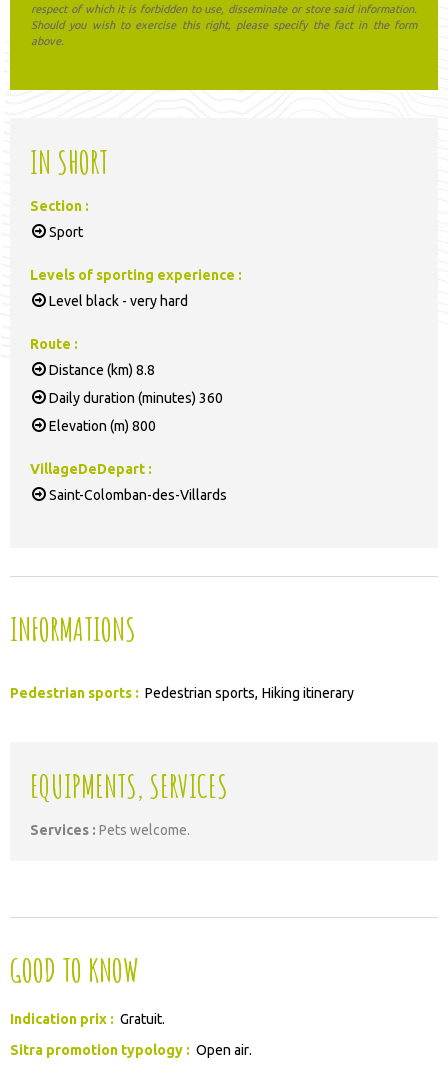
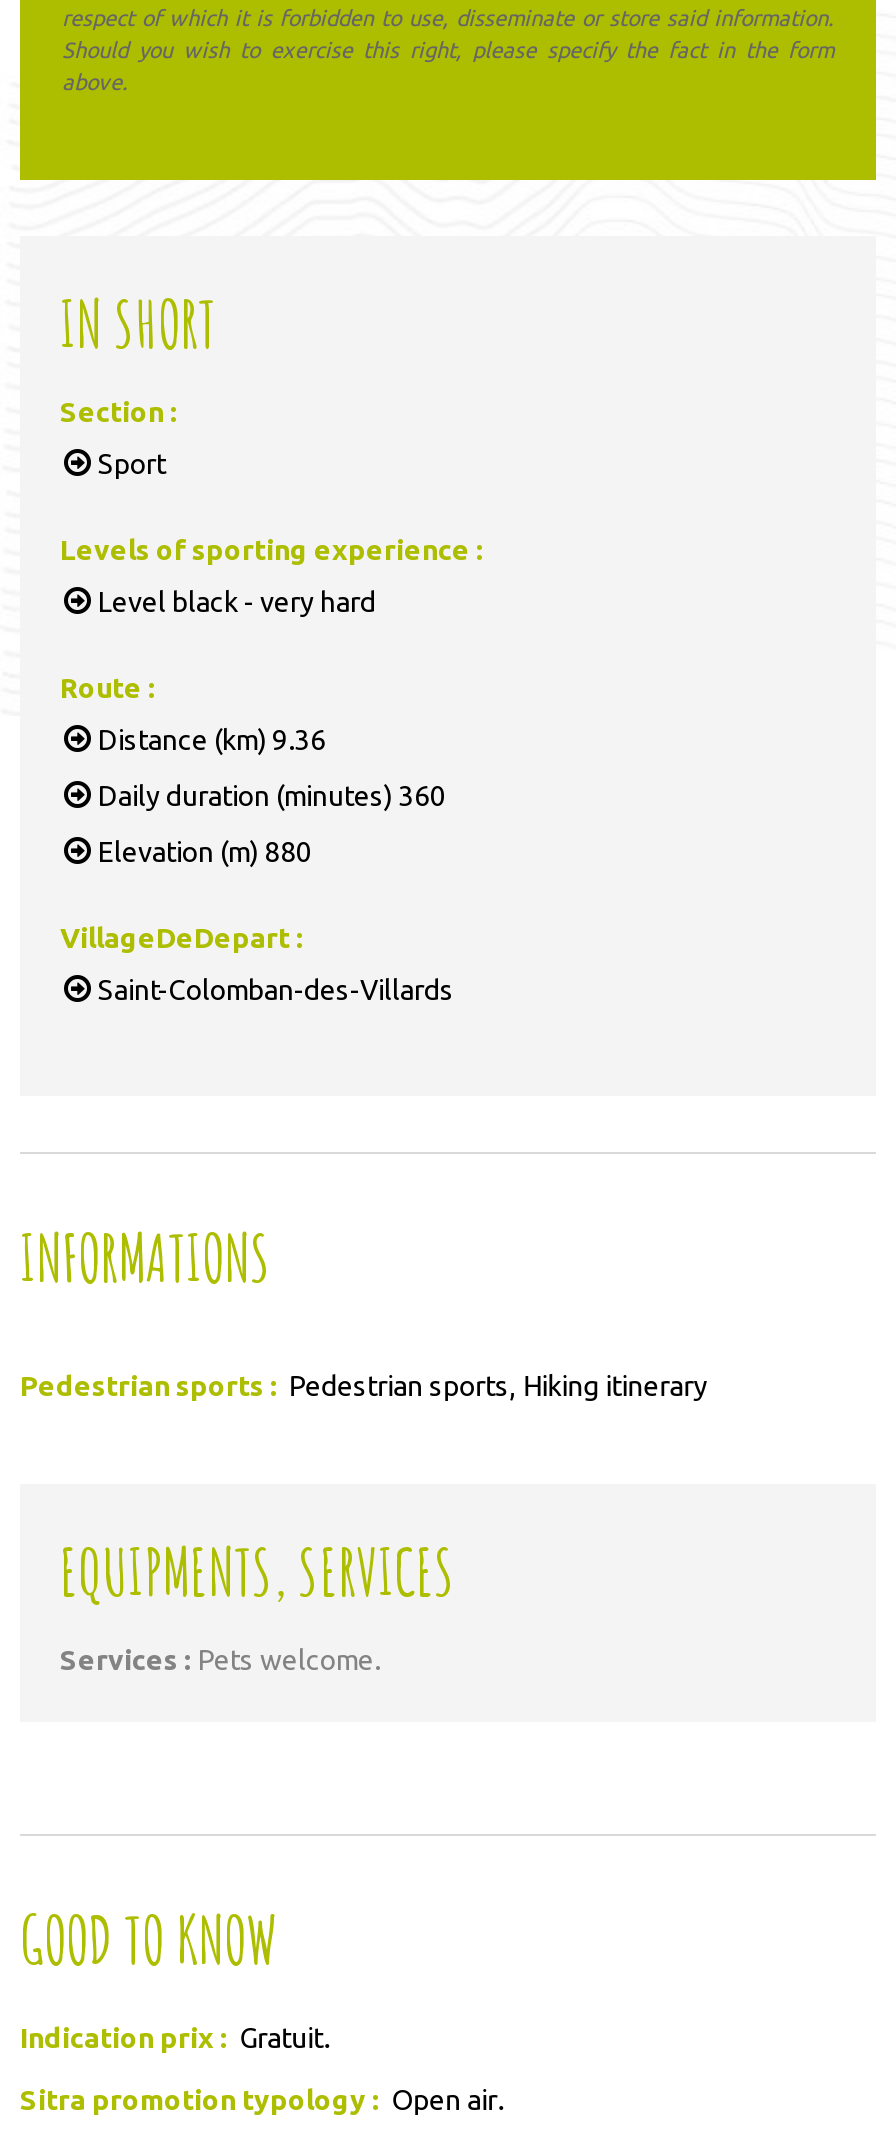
- Distance (km) 8.8
+ Distance (km) 9.36

- Elevation (m) 800
+ Elevation (m) 880
